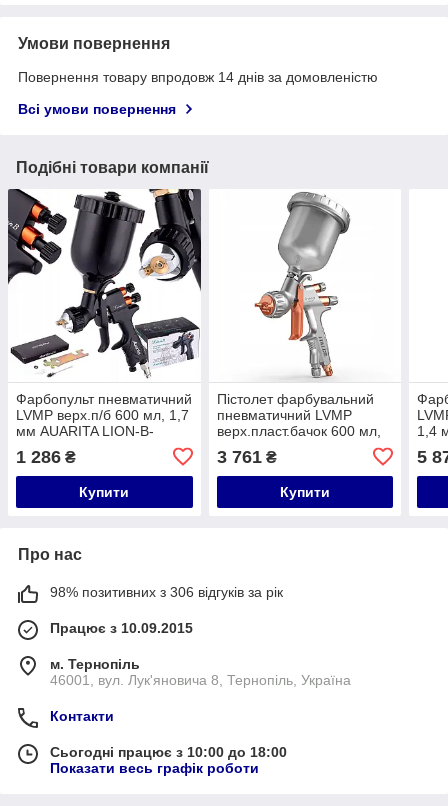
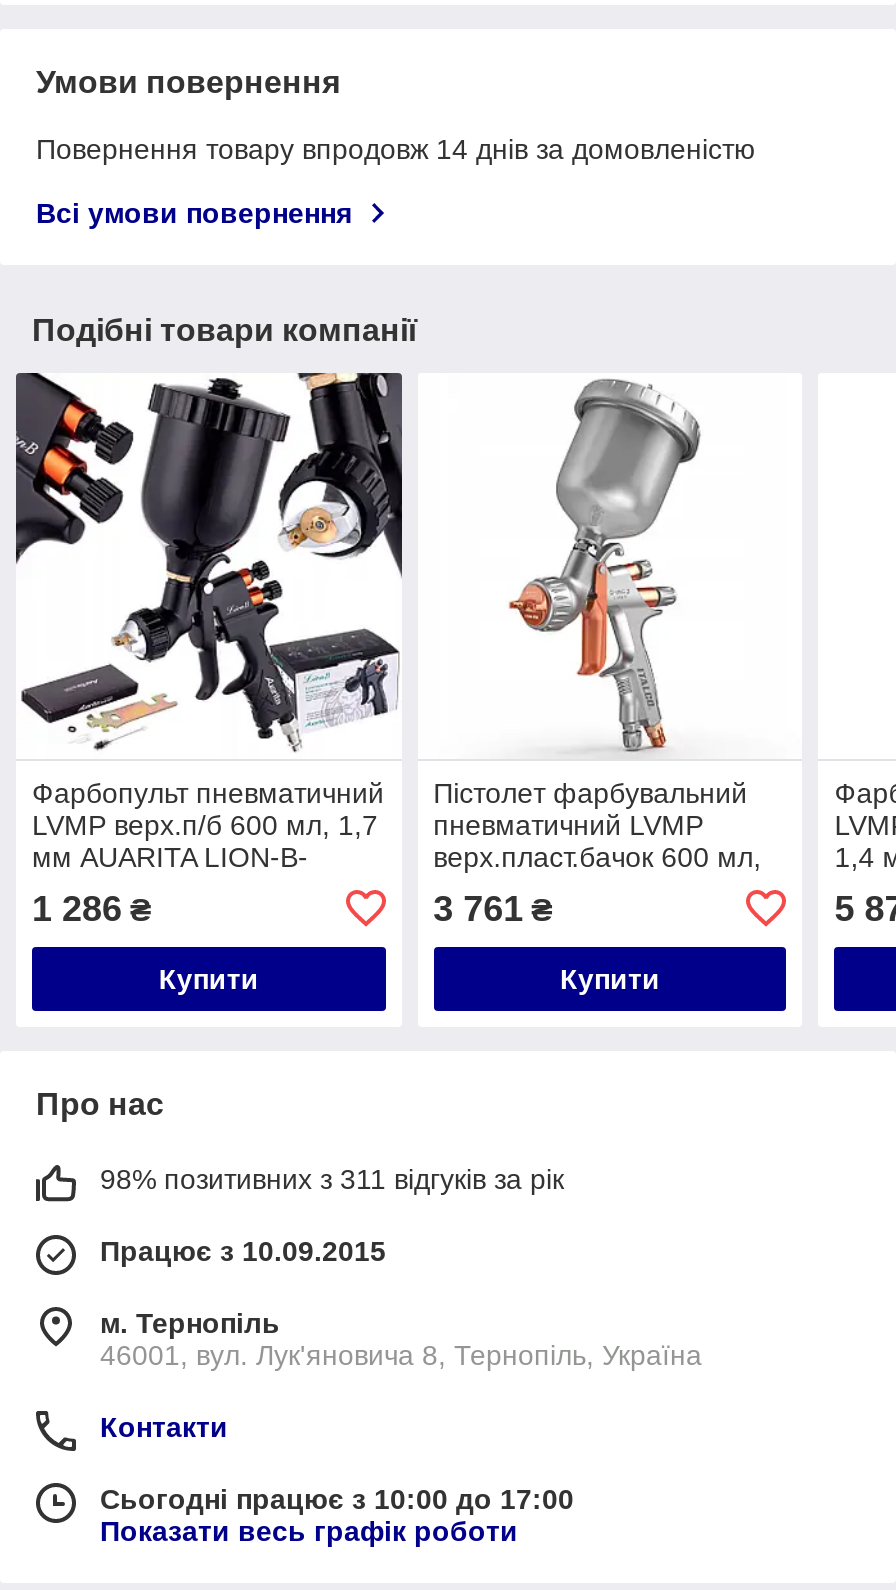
- 98% позитивних з 306 відгуків за рік
+ 98% позитивних з 311 відгуків за рік

- Сьогодні працює з 10:00 до 18:00
+ Сьогодні працює з 10:00 до 17:00
